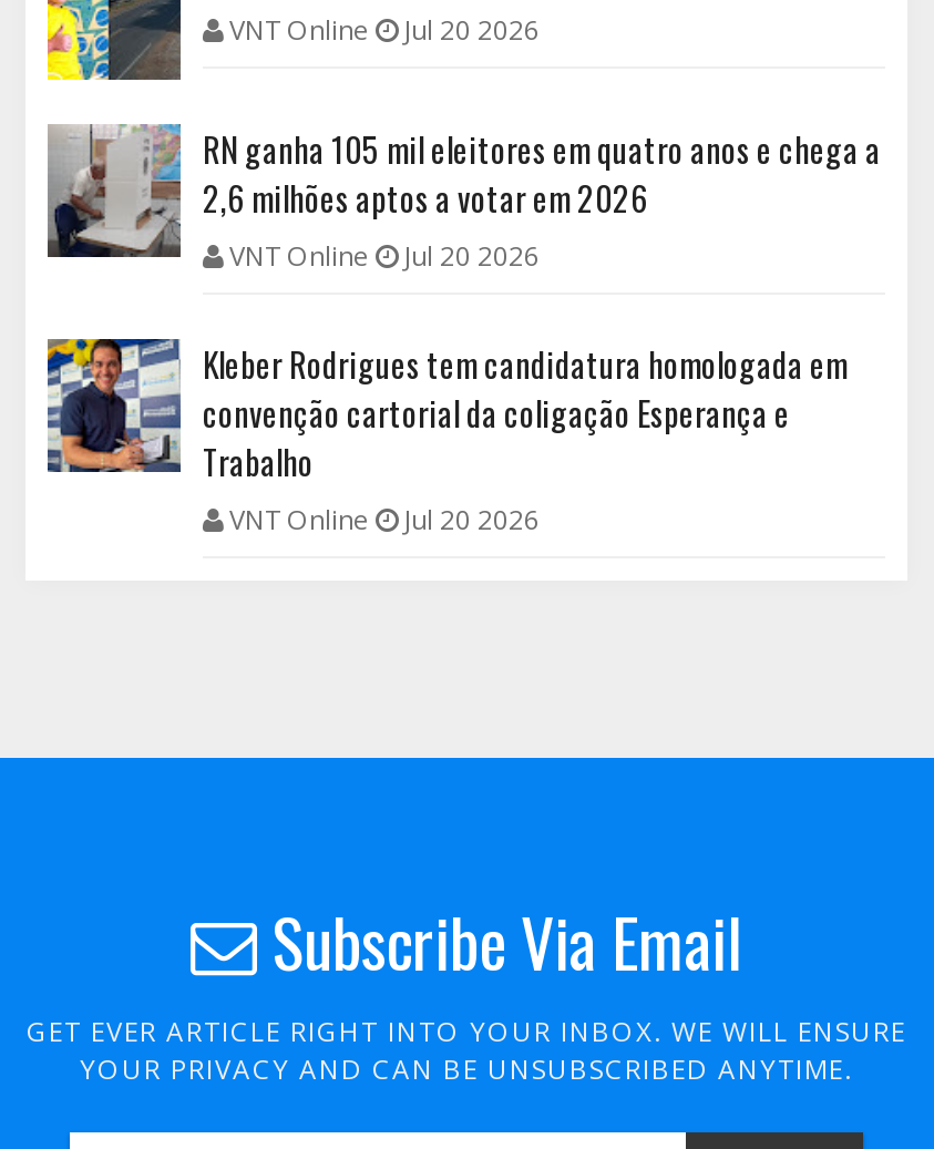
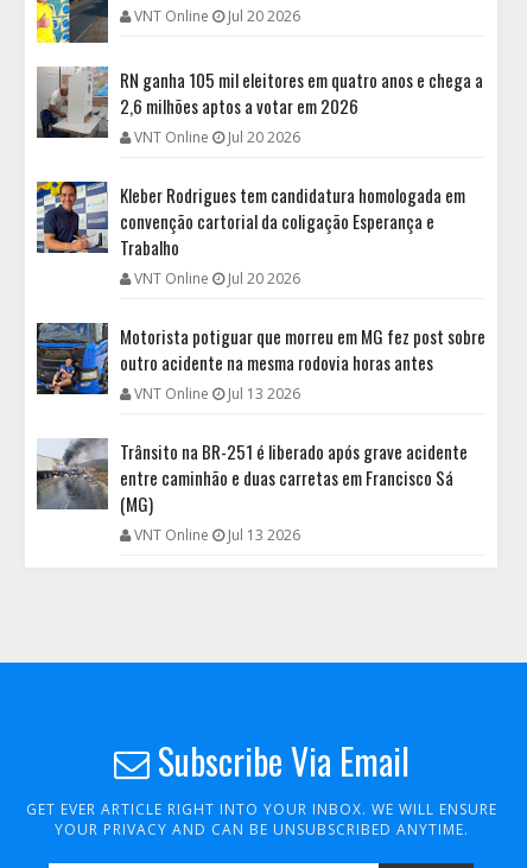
+ [image]
+ Motorista potiguar que morreu em MG fez post sobre
+ outro acidente na mesma rodovia horas antes
+ VNT Online
+ Jul 13 2026
+ Trânsito na BR-251 é liberado após grave acidente
+ entre caminhão e duas carretas em Francisco Sá
+ (MG)
+ VNT Online
+ Jul 13 2026

+ [image]
